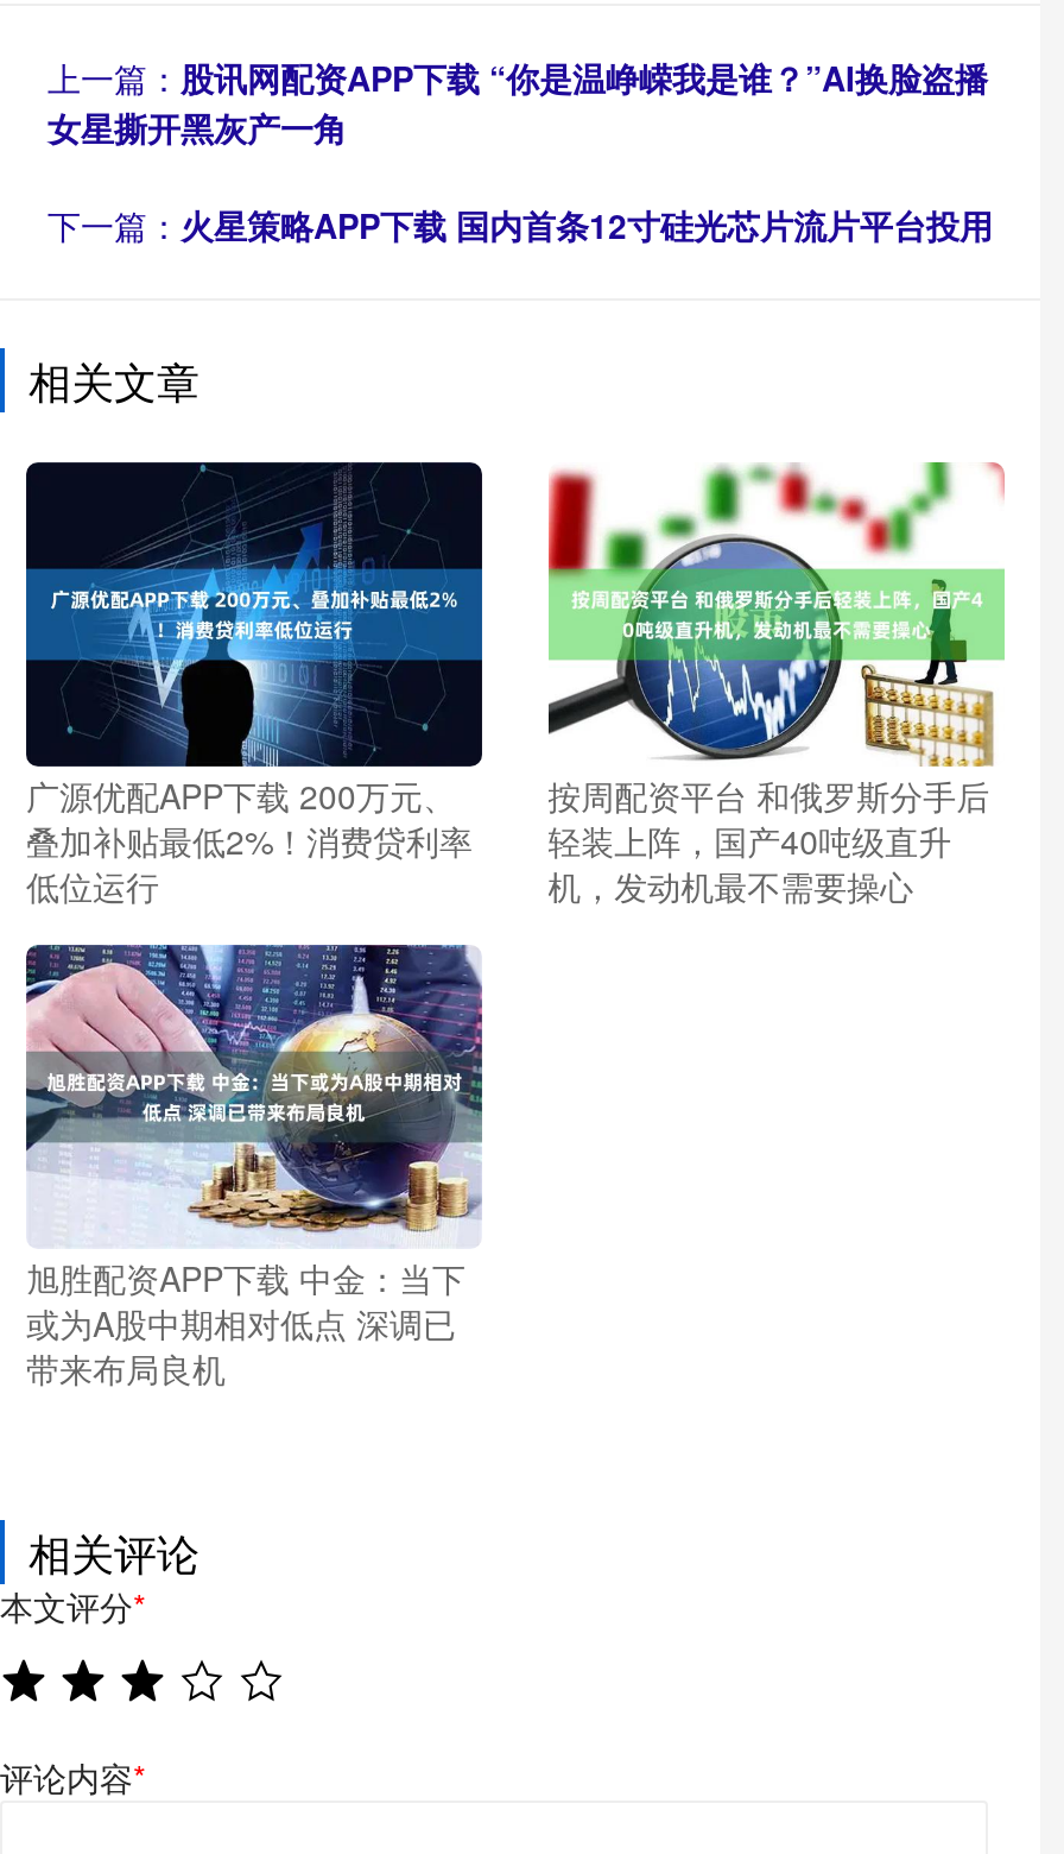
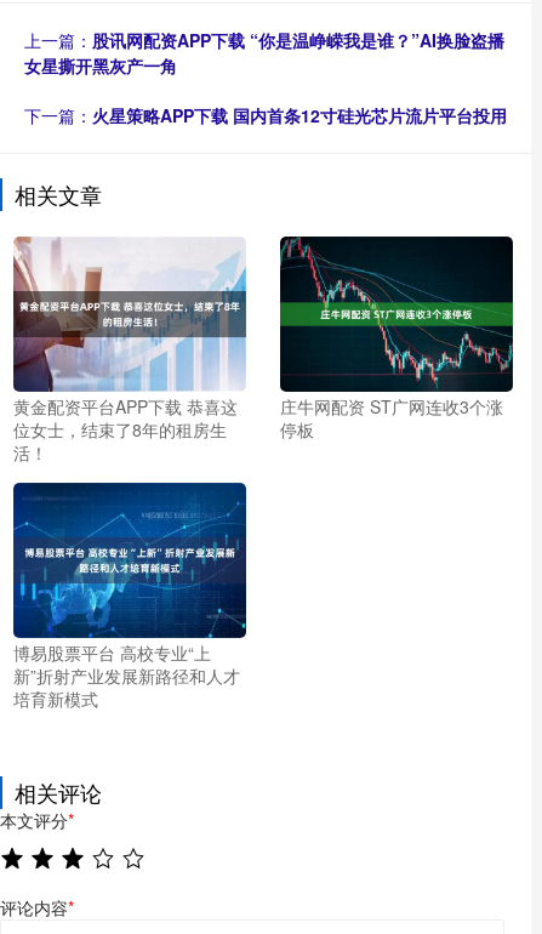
- [image]
- 广源优配APP下载 200万元、
- 叠加补贴最低2%！消费贷利率
- 低位运行
+ [image]
+ 黄金配资平台APP下载 恭喜这
+ 位女士，结束了8年的租房生
+ 活！

- [image]
- 按周配资平台 和俄罗斯分手后
- 轻装上阵，国产40吨级直升
- 机，发动机最不需要操心
+ [image]
+ 庄牛网配资 ST广网连收3个涨
+ 停板

- [image]
- 旭胜配资APP下载 中金：当下
- 或为A股中期相对低点 深调已
- 带来布局良机
+ [image]
+ 博易股票平台 高校专业“上
+ 新”折射产业发展新路径和人才
+ 培育新模式
